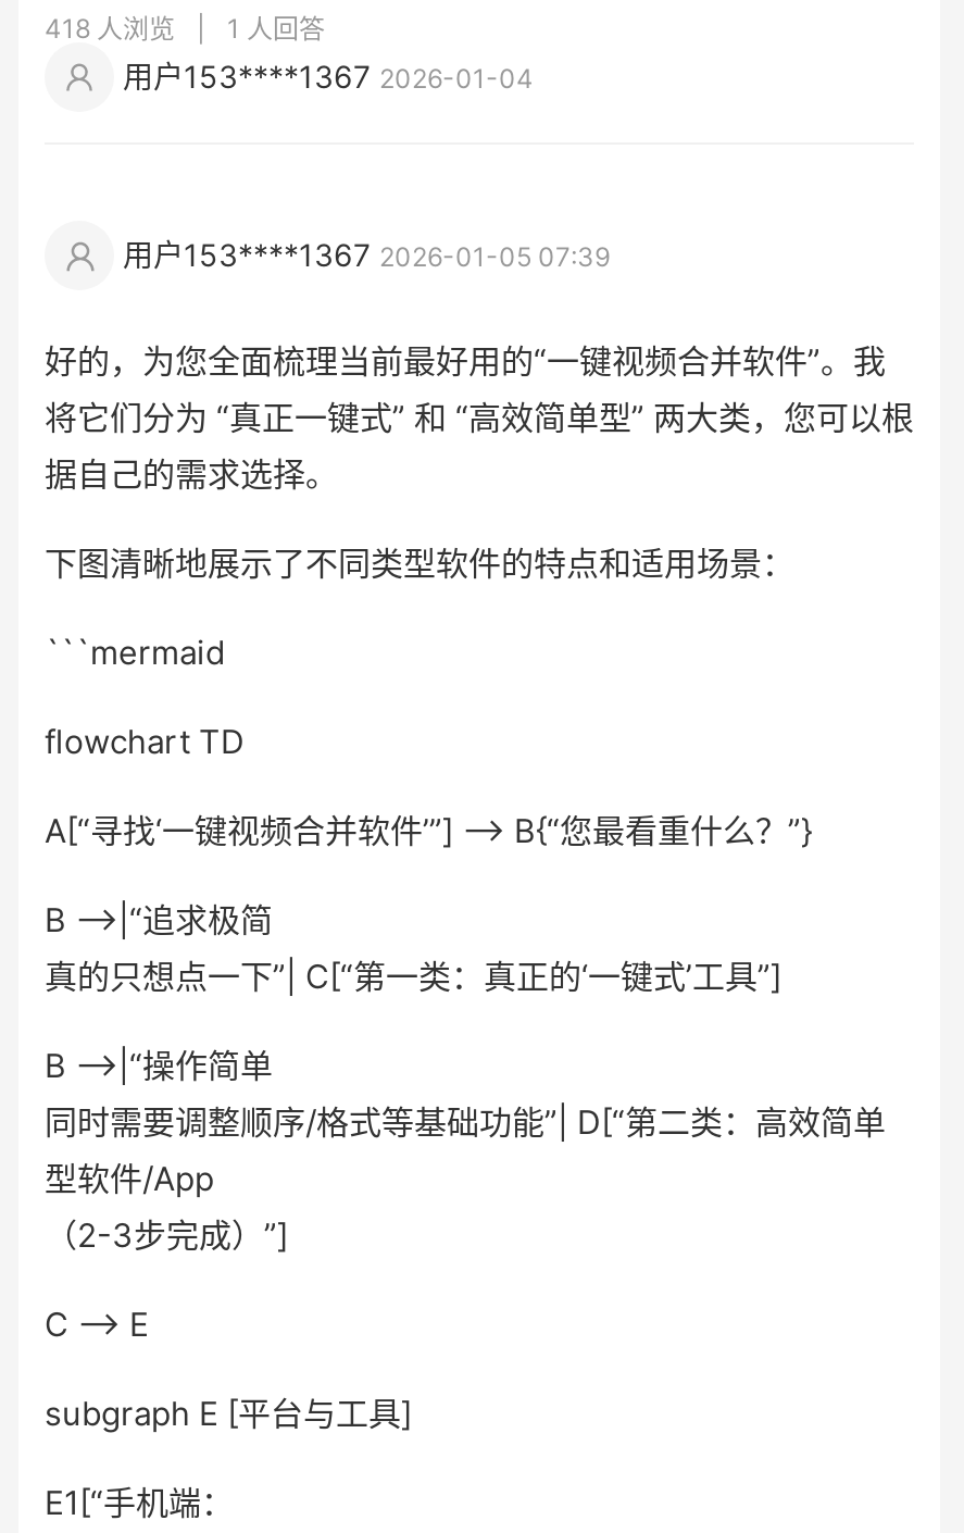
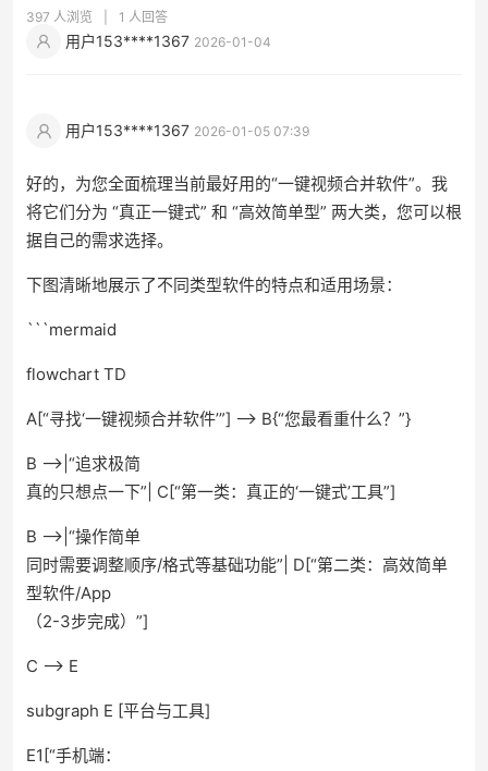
- 418 人浏览
+ 397 人浏览
